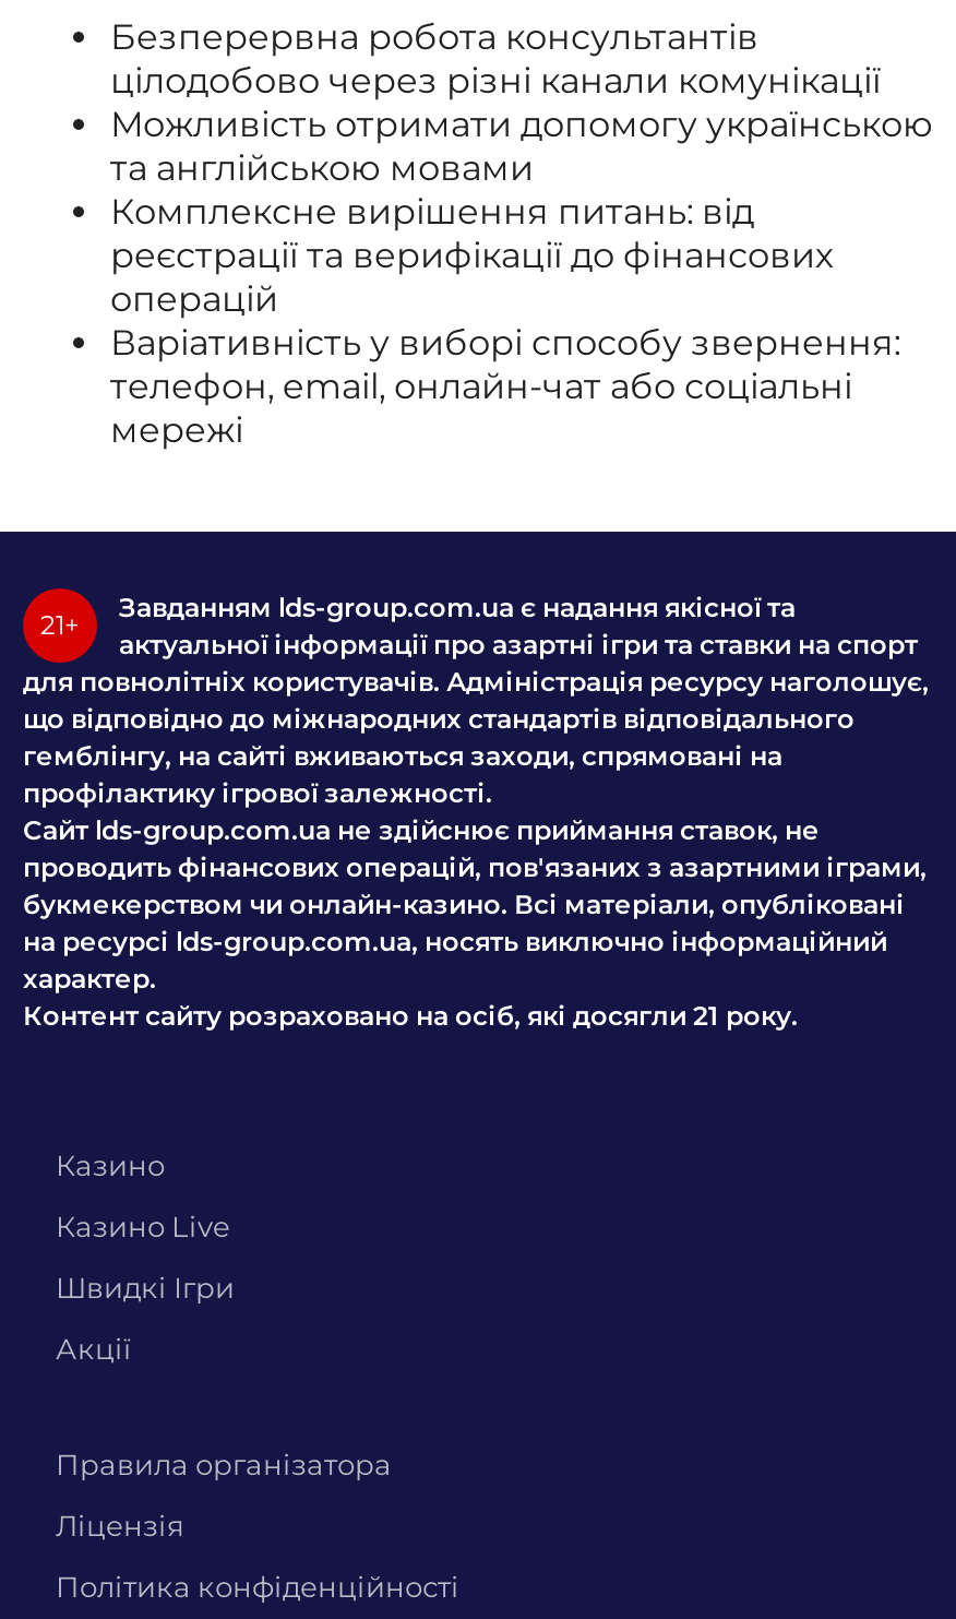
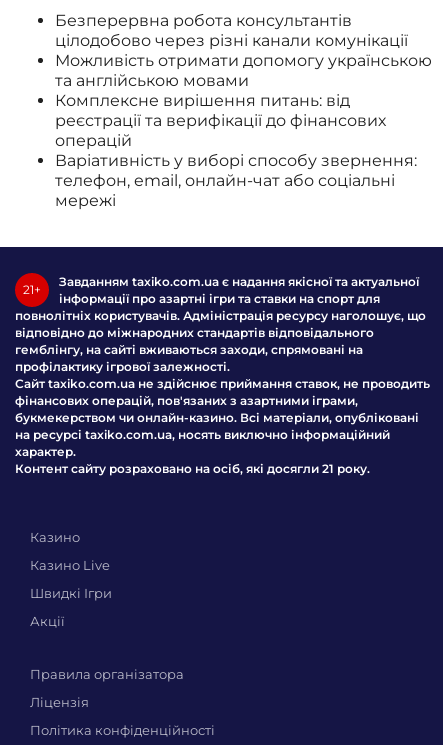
- Завданням lds-group.com.ua є надання якісної та
- актуальної інформації про азартні ігри та ставки на спорт
- для повнолітніх користувачів. Адміністрація ресурсу наголошує,
- що відповідно до міжнародних стандартів відповідального
+ Завданням taxiko.com.ua є надання якісної та актуальної
+ інформації про азартні ігри та ставки на спорт для
+ повнолітніх користувачів. Адміністрація ресурсу наголошує, що
+ відповідно до міжнародних стандартів відповідального

- Сайт lds-group.com.ua не здійснює приймання ставок, не
- проводить фінансових операцій, пов'язаних з азартними іграми,
+ Сайт taxiko.com.ua не здійснює приймання ставок, не проводить
+ фінансових операцій, пов'язаних з азартними іграми,

- на ресурсі lds-group.com.ua, носять виключно інформаційний
+ на ресурсі taxiko.com.ua, носять виключно інформаційний
